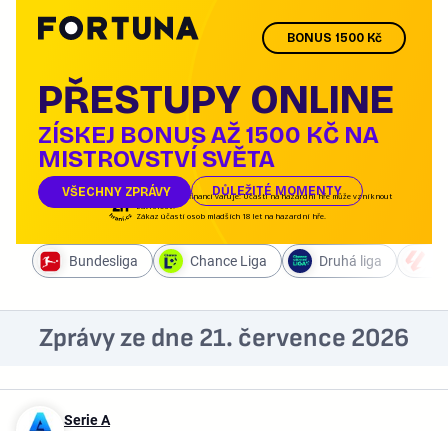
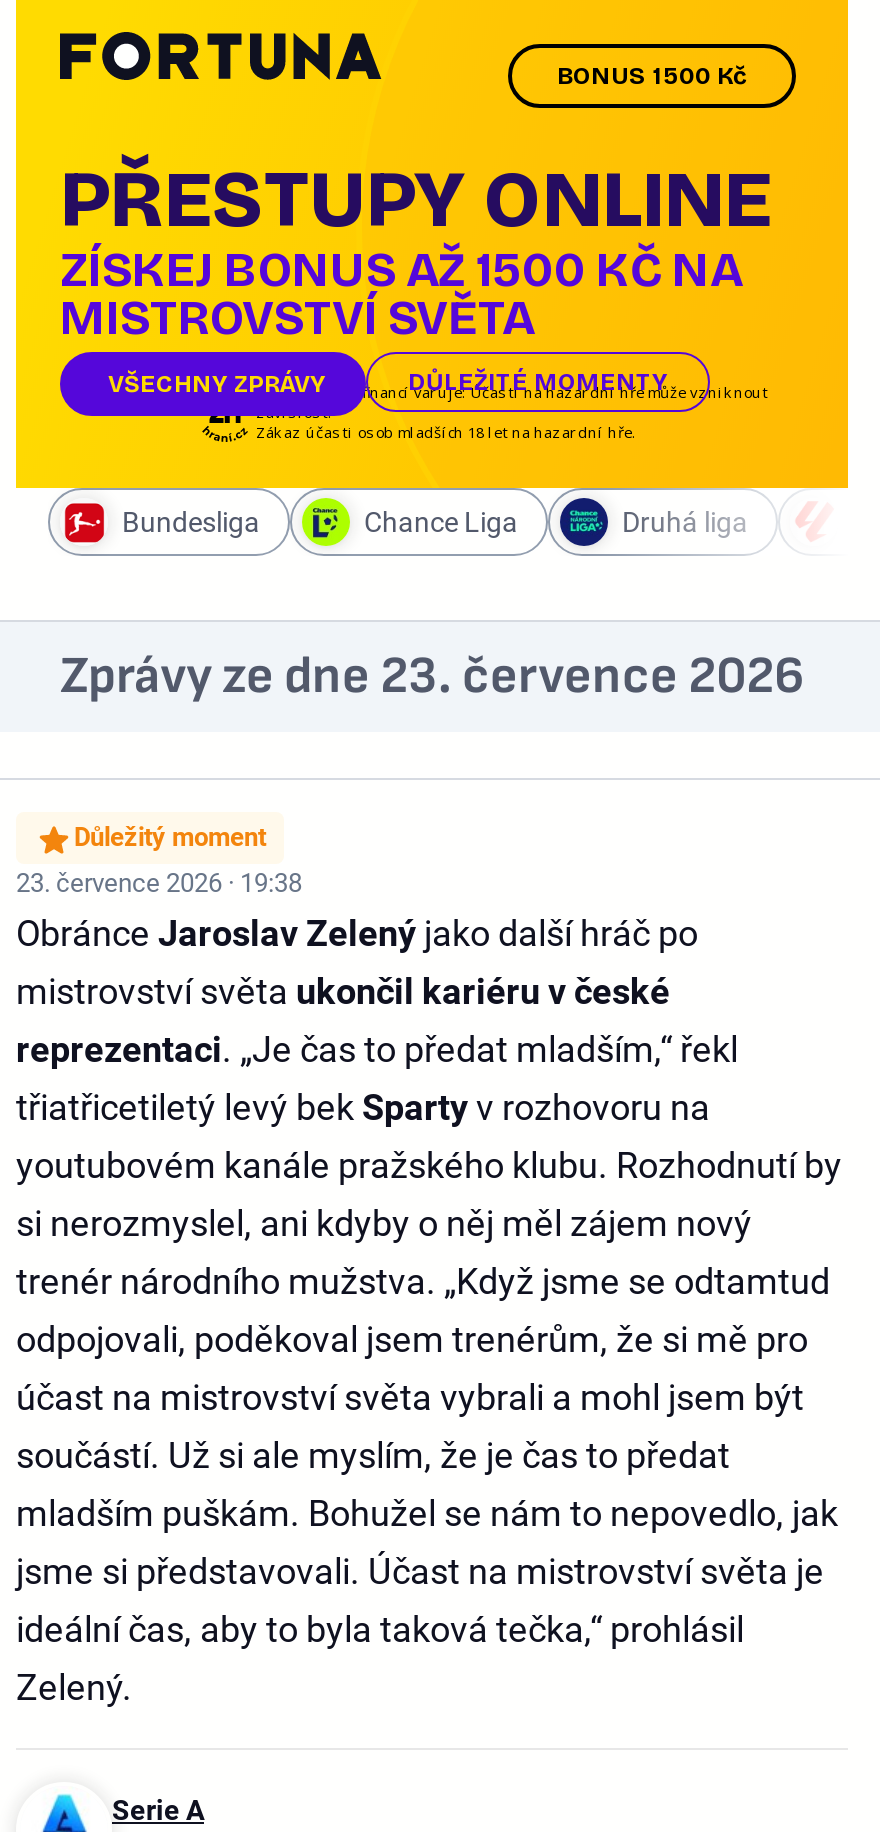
- Zprávy ze dne 21. července 2026
+ Zprávy ze dne 23. července 2026
+ Důležitý moment
+ 23. července 2026 · 19:38
+ Obránce Jaroslav Zelený jako další hráč po
+ mistrovství světa ukončil kariéru v české
+ reprezentaci. „Je čas to předat mladším,“ řekl
+ třiatřicetiletý levý bek Sparty v rozhovoru na
+ youtubovém kanále pražského klubu. Rozhodnutí by
+ si nerozmyslel, ani kdyby o něj měl zájem nový
+ trenér národního mužstva. „Když jsme se odtamtud
+ odpojovali, poděkoval jsem trenérům, že si mě pro
+ účast na mistrovství světa vybrali a mohl jsem být
+ součástí. Už si ale myslím, že je čas to předat
+ mladším puškám. Bohužel se nám to nepovedlo, jak
+ jsme si představovali. Účast na mistrovství světa je
+ ideální čas, aby to byla taková tečka,“ prohlásil
+ Zelený.
